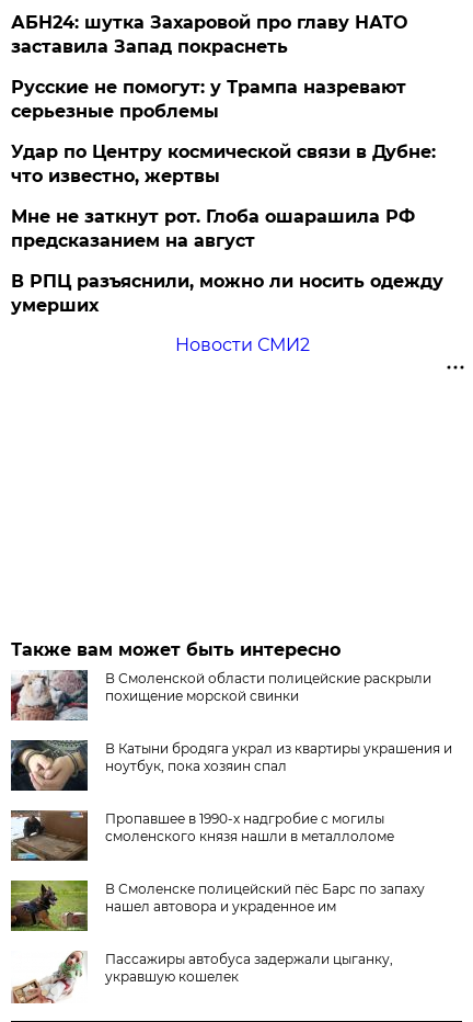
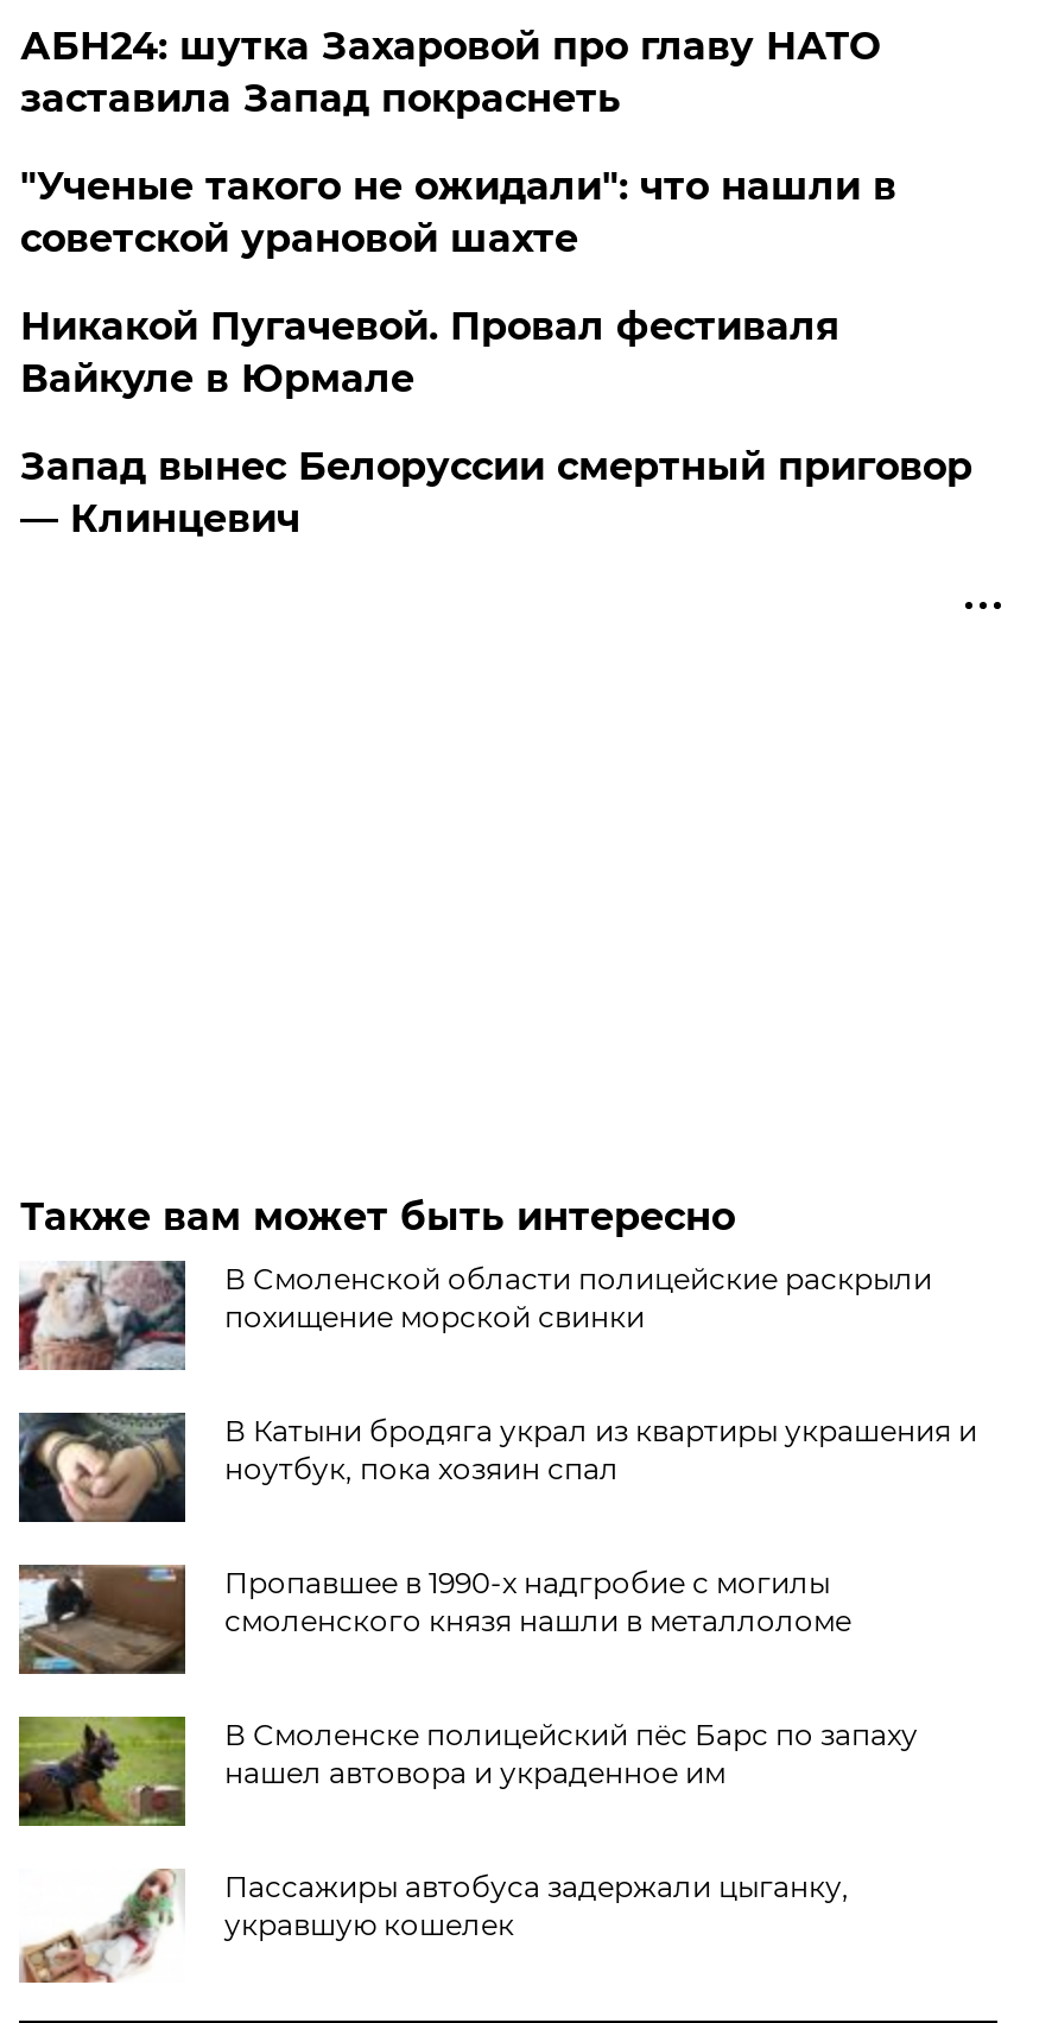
- Русские не помогут: у Трампа назревают
- серьезные проблемы
- Удар по Центру космической связи в Дубне:
- что известно, жертвы
- Мне не заткнут рот. Глоба ошарашила РФ
- предсказанием на август
- В РПЦ разъяснили, можно ли носить одежду
- умерших
- Новости СМИ2
+ "Ученые такого не ожидали": что нашли в
+ советской урановой шахте
+ Никакой Пугачевой. Провал фестиваля
+ Вайкуле в Юрмале
+ Запад вынес Белоруссии смертный приговор
+ — Клинцевич
